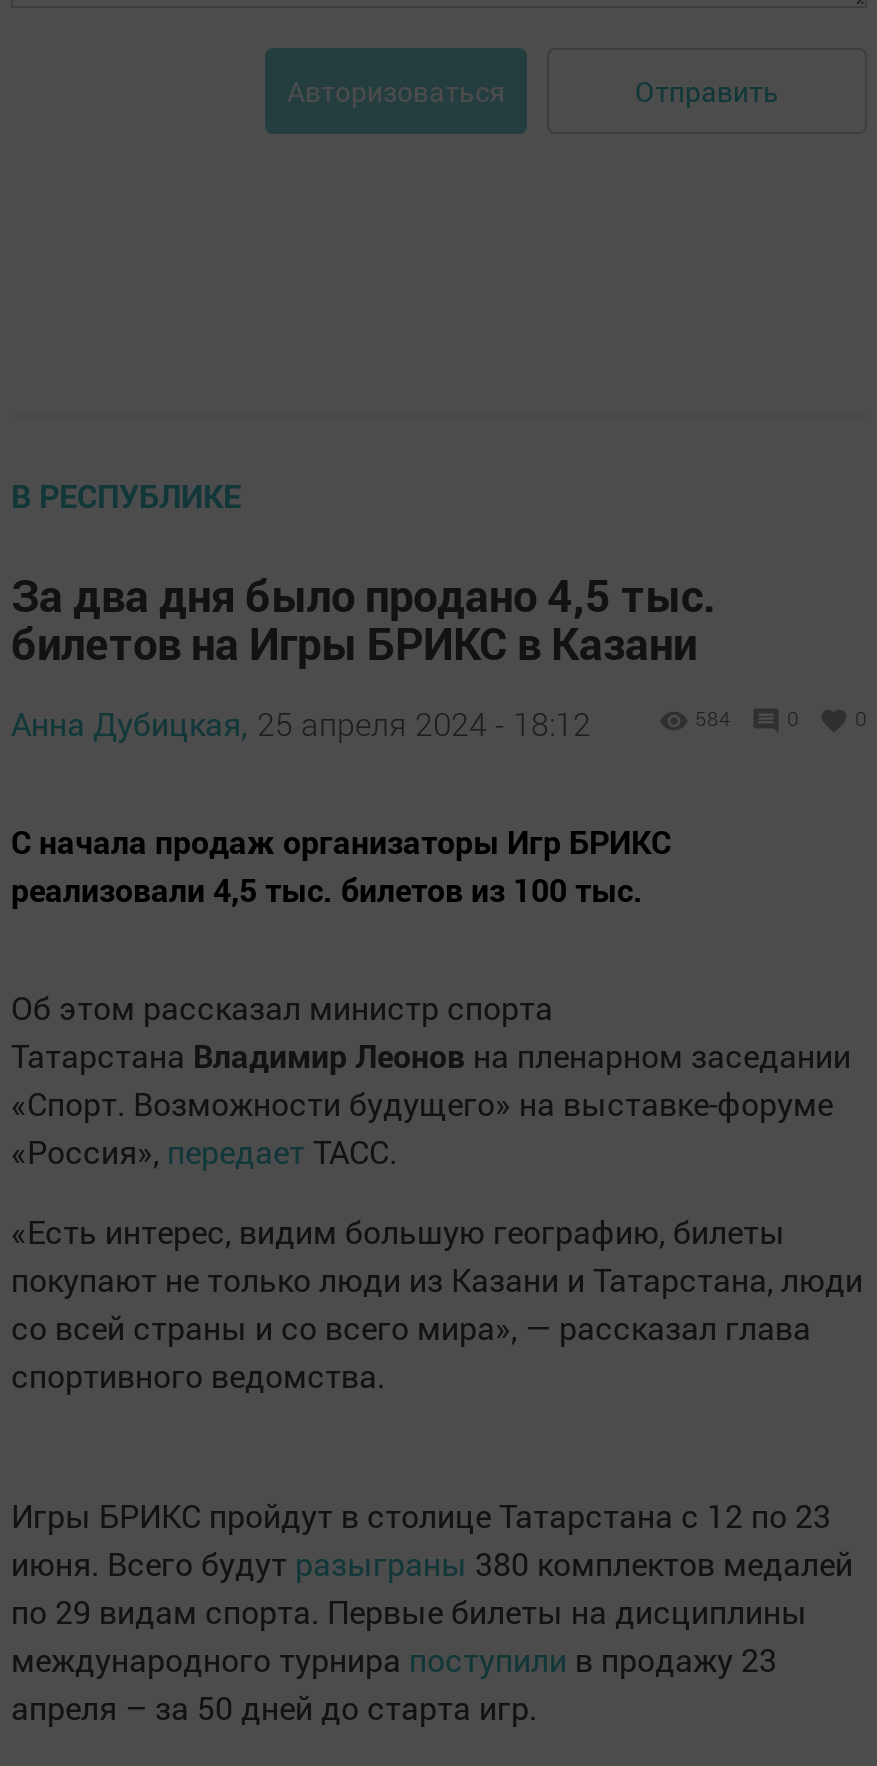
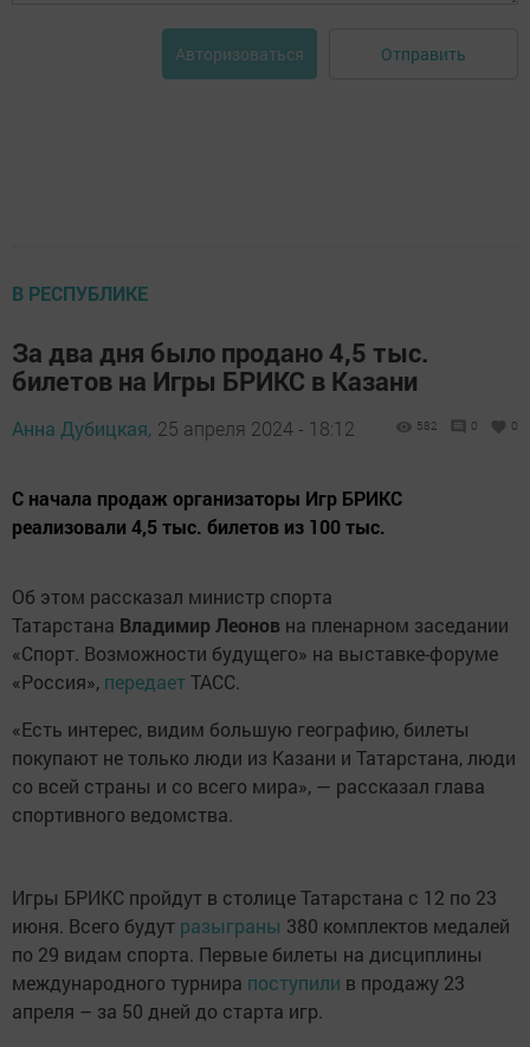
- 584
+ 582
